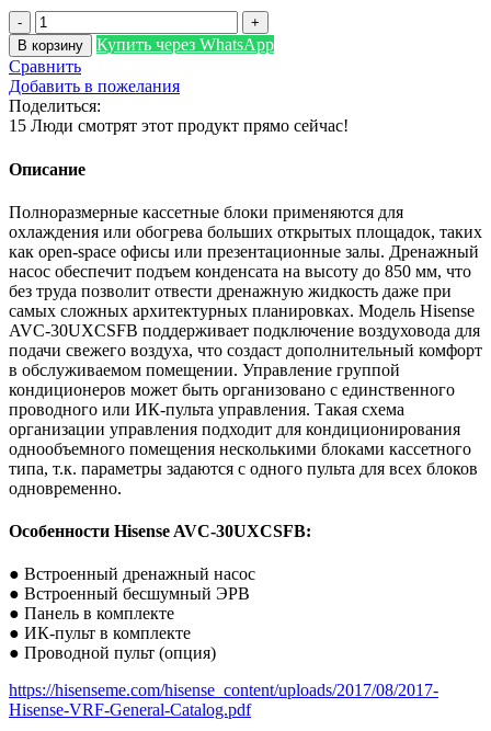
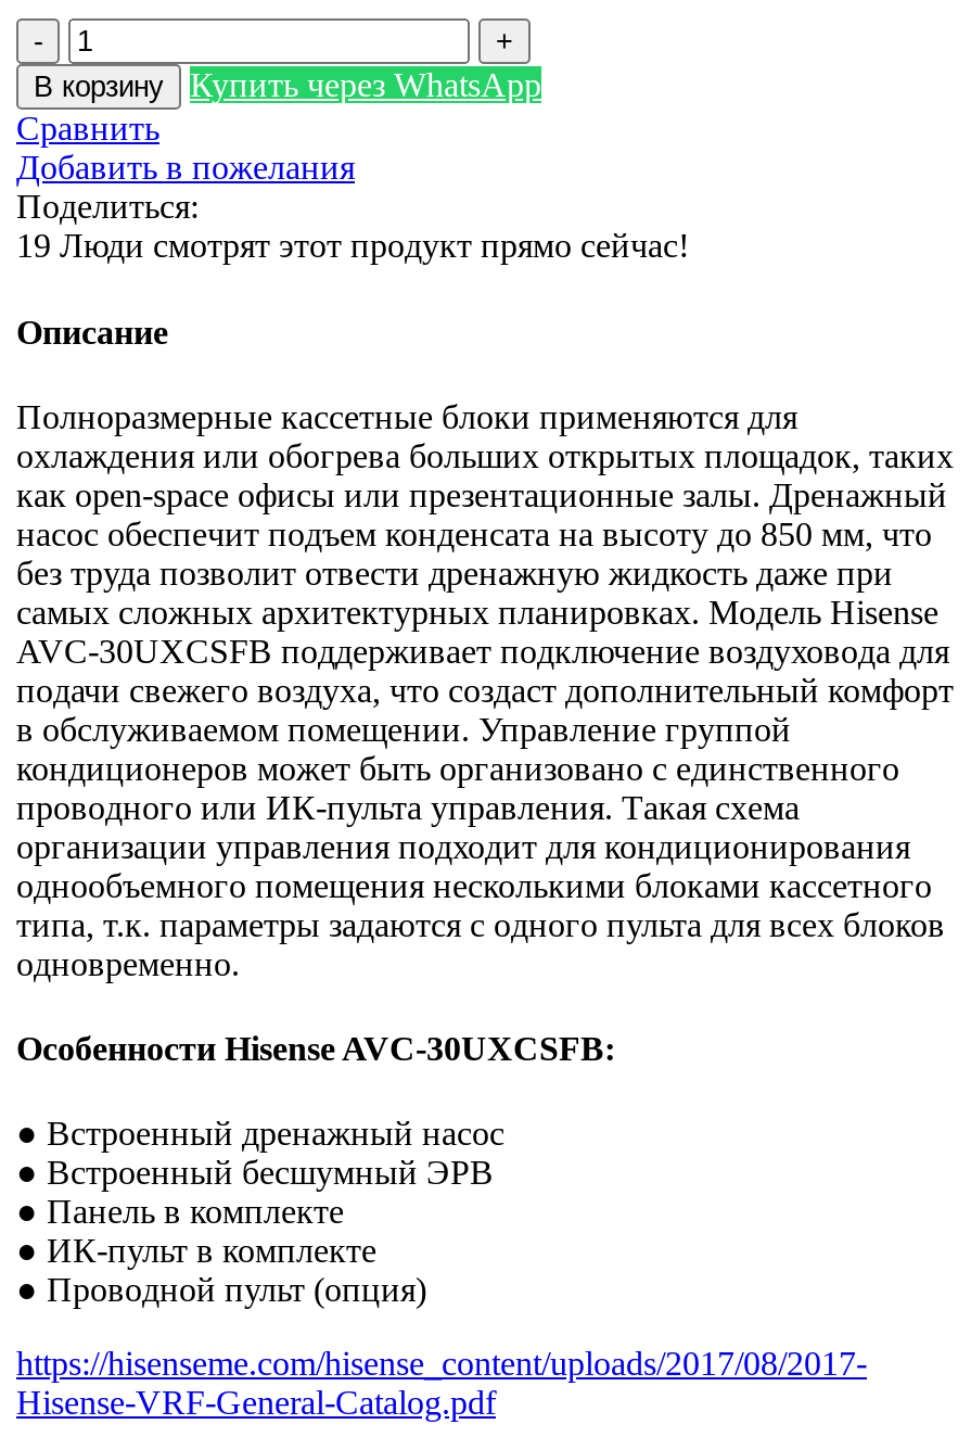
- 15 Люди смотрят этот продукт прямо сейчас!
+ 19 Люди смотрят этот продукт прямо сейчас!
